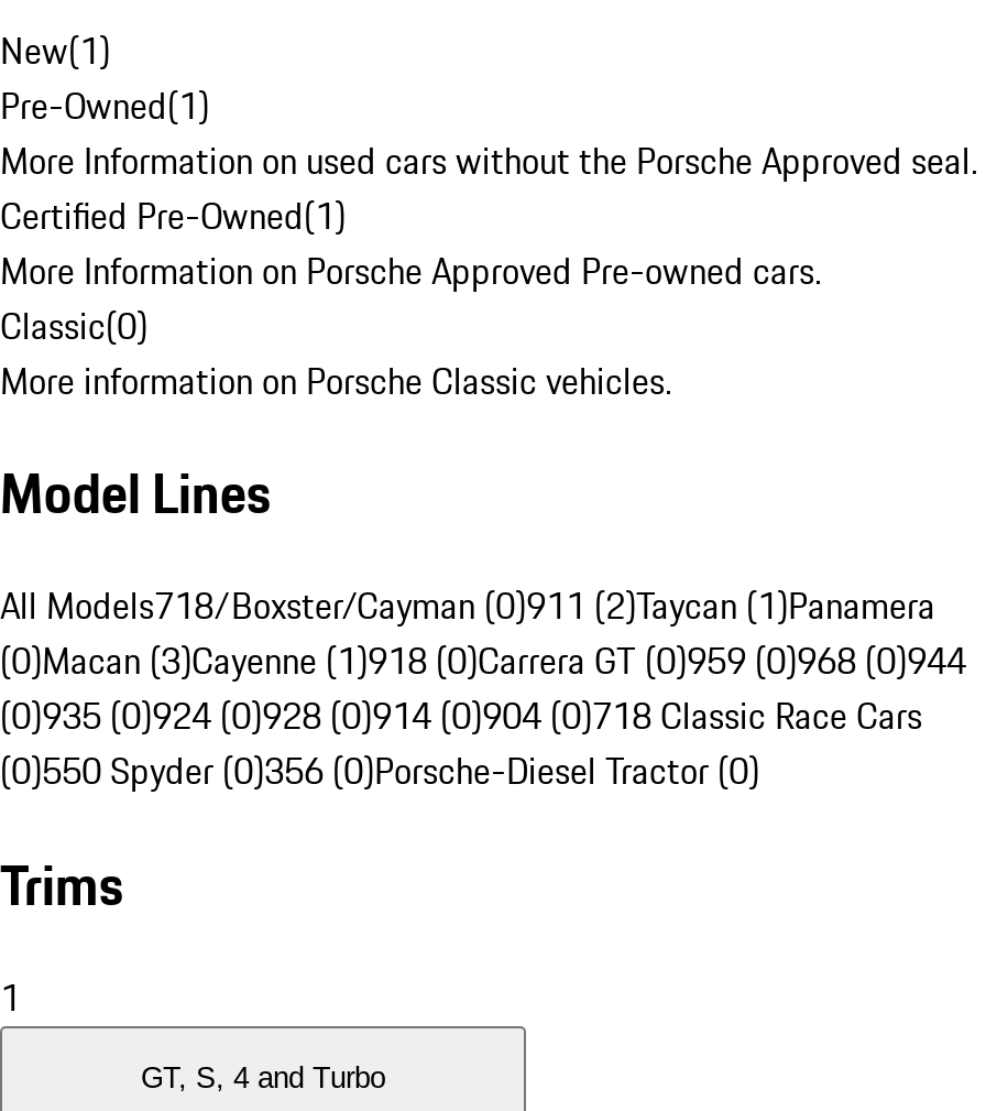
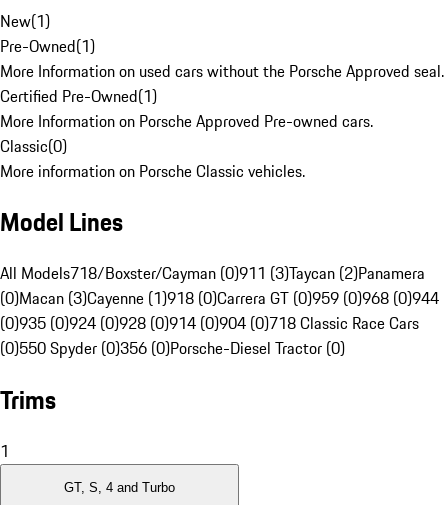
- All Models718/Boxster/Cayman (0)911 (2)Taycan (1)Panamera
+ All Models718/Boxster/Cayman (0)911 (3)Taycan (2)Panamera
